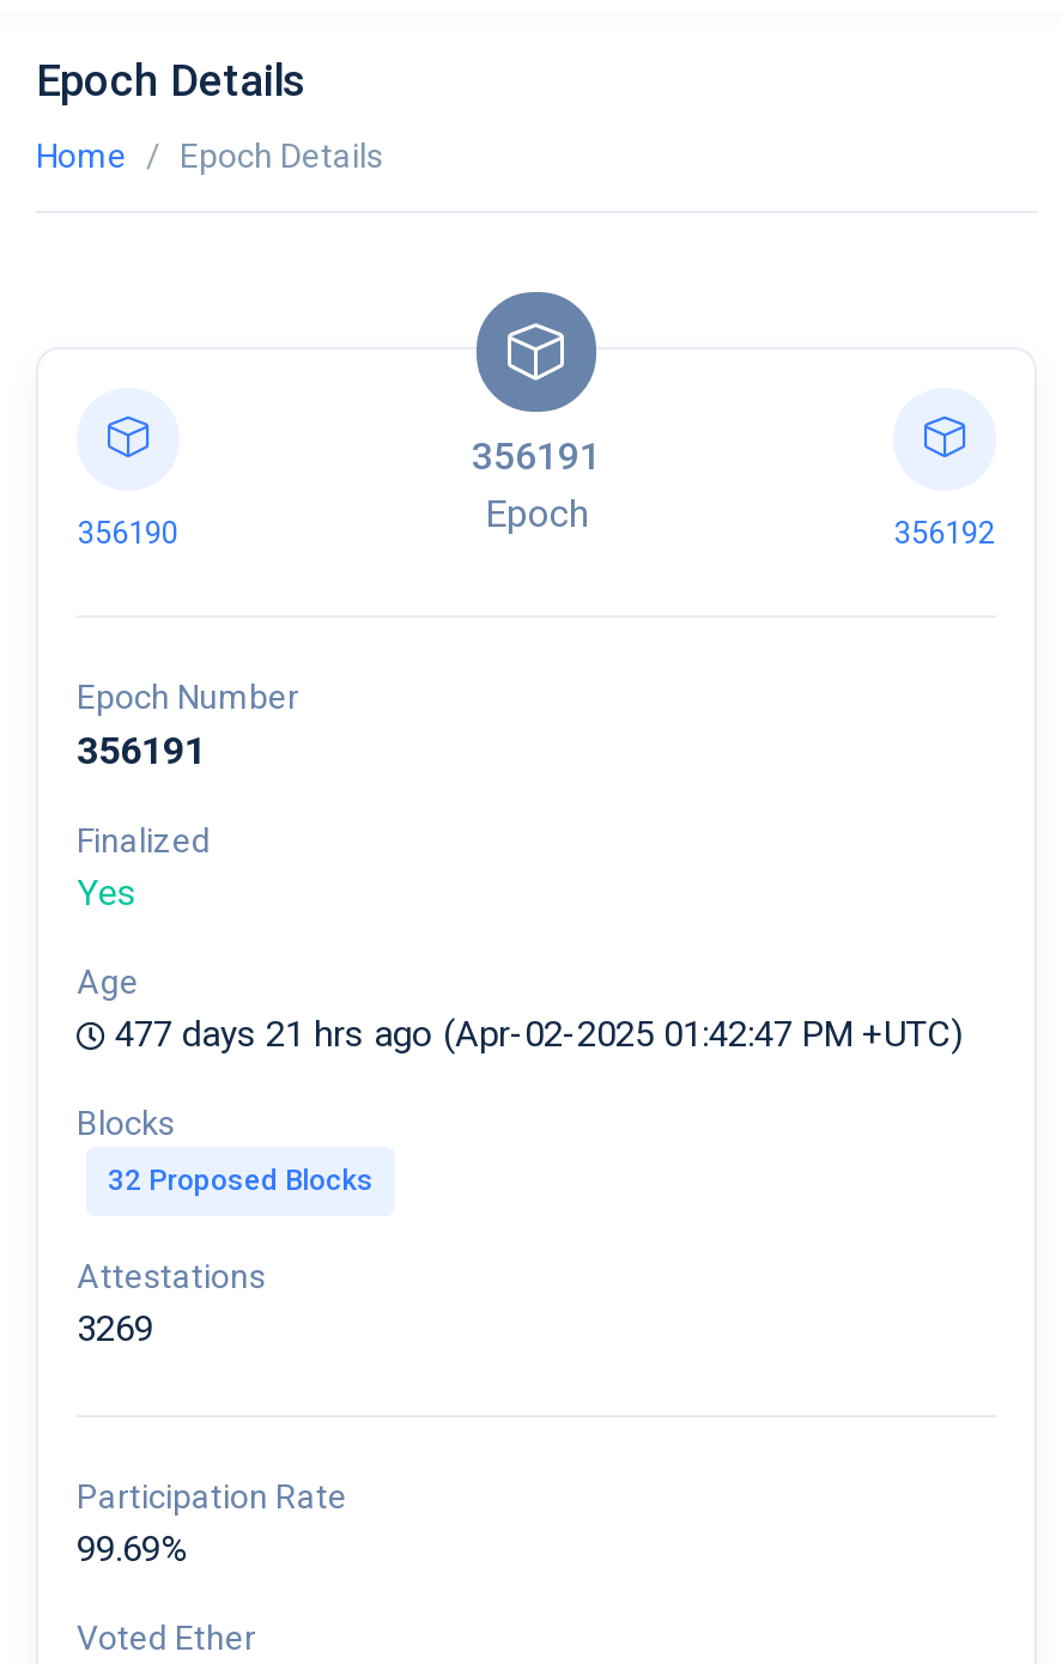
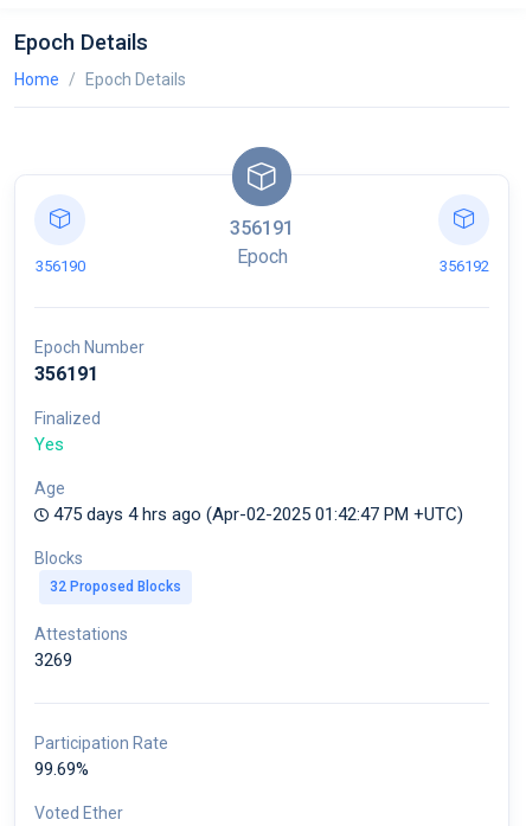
- 477 days 21 hrs ago (Apr-02-2025 01:42:47 PM +UTC)
+ 475 days 4 hrs ago (Apr-02-2025 01:42:47 PM +UTC)
